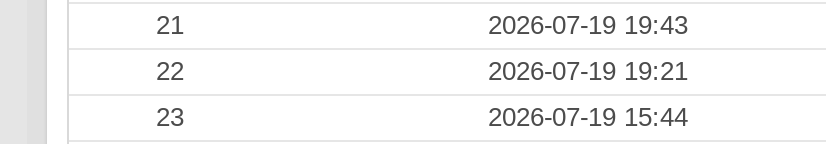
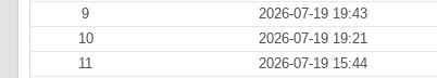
- 21
+ 9

- 22
+ 10

- 23
+ 11
